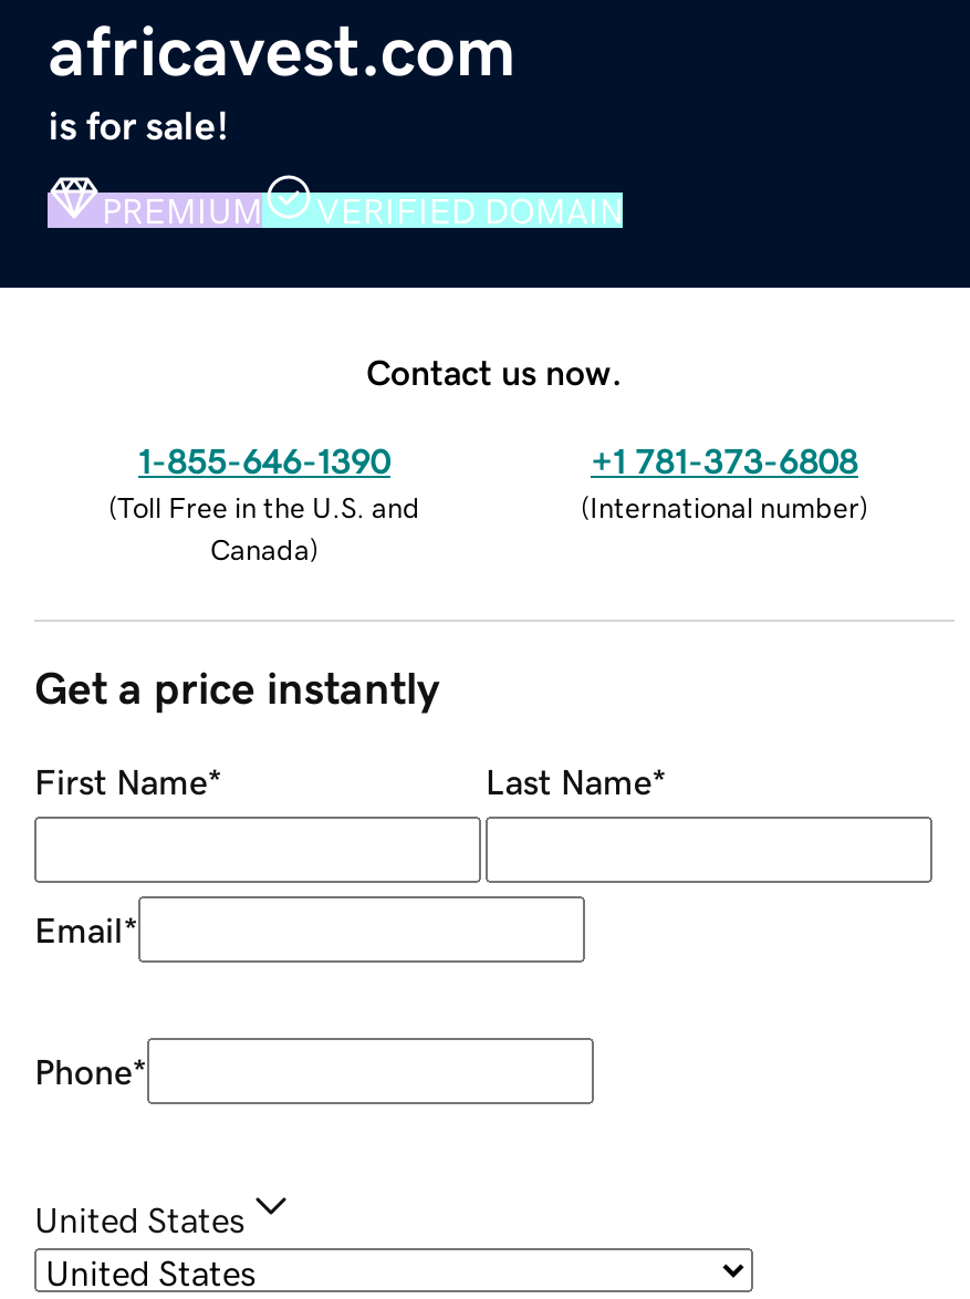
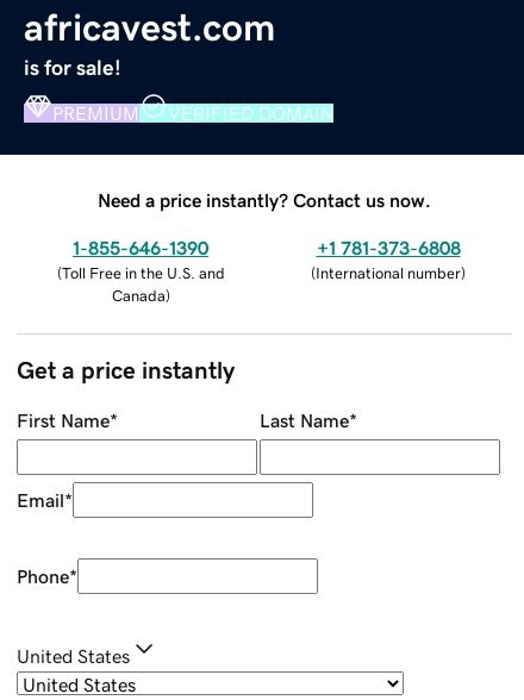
- Contact us now.
+ Need a price instantly? Contact us now.
